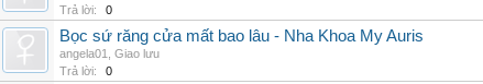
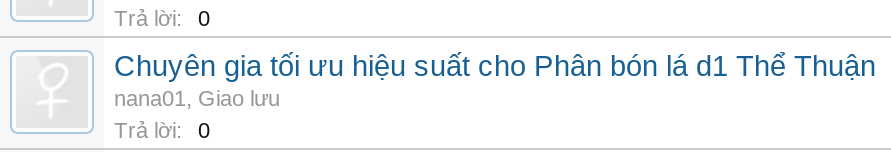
- Bọc sứ răng cửa mất bao lâu - Nha Khoa My Auris
- angela01, Giao lưu
+ Chuyên gia tối ưu hiệu suất cho Phân bón lá d1 Thể Thuận
+ nana01, Giao lưu
